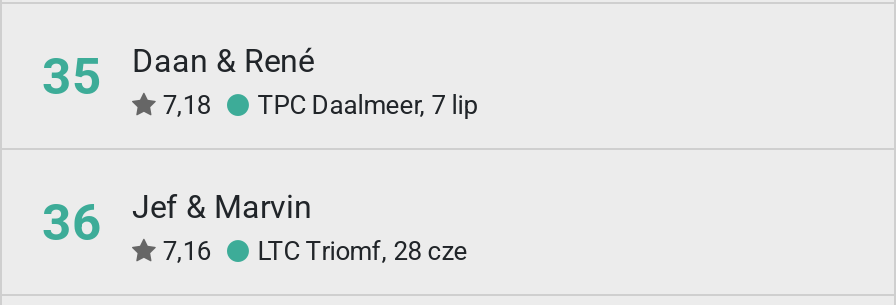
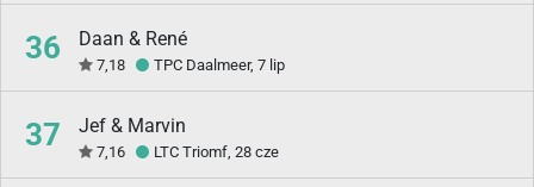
- 35 Daan & René
+ 36 Daan & René

- 36 Jef & Marvin
+ 37 Jef & Marvin
